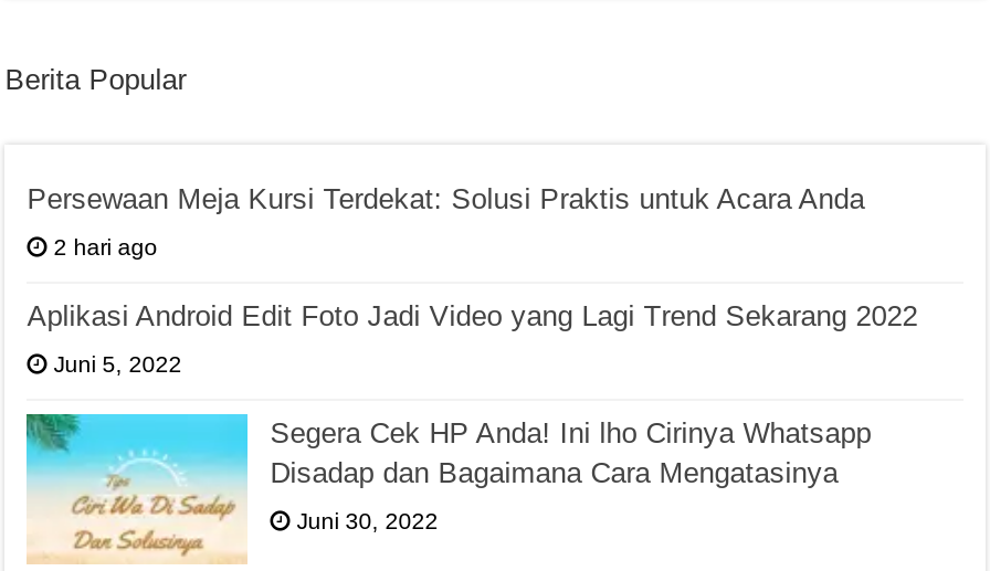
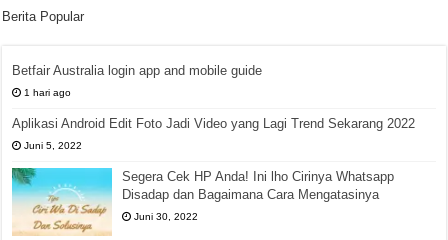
- Persewaan Meja Kursi Terdekat: Solusi Praktis untuk Acara Anda
+ Betfair Australia login app and mobile guide

- 2 hari ago
+ 1 hari ago
